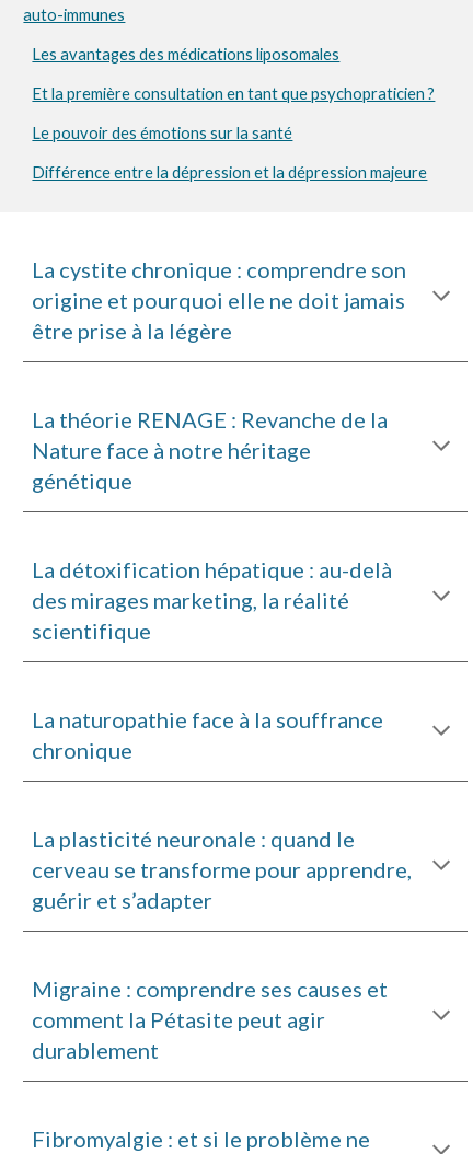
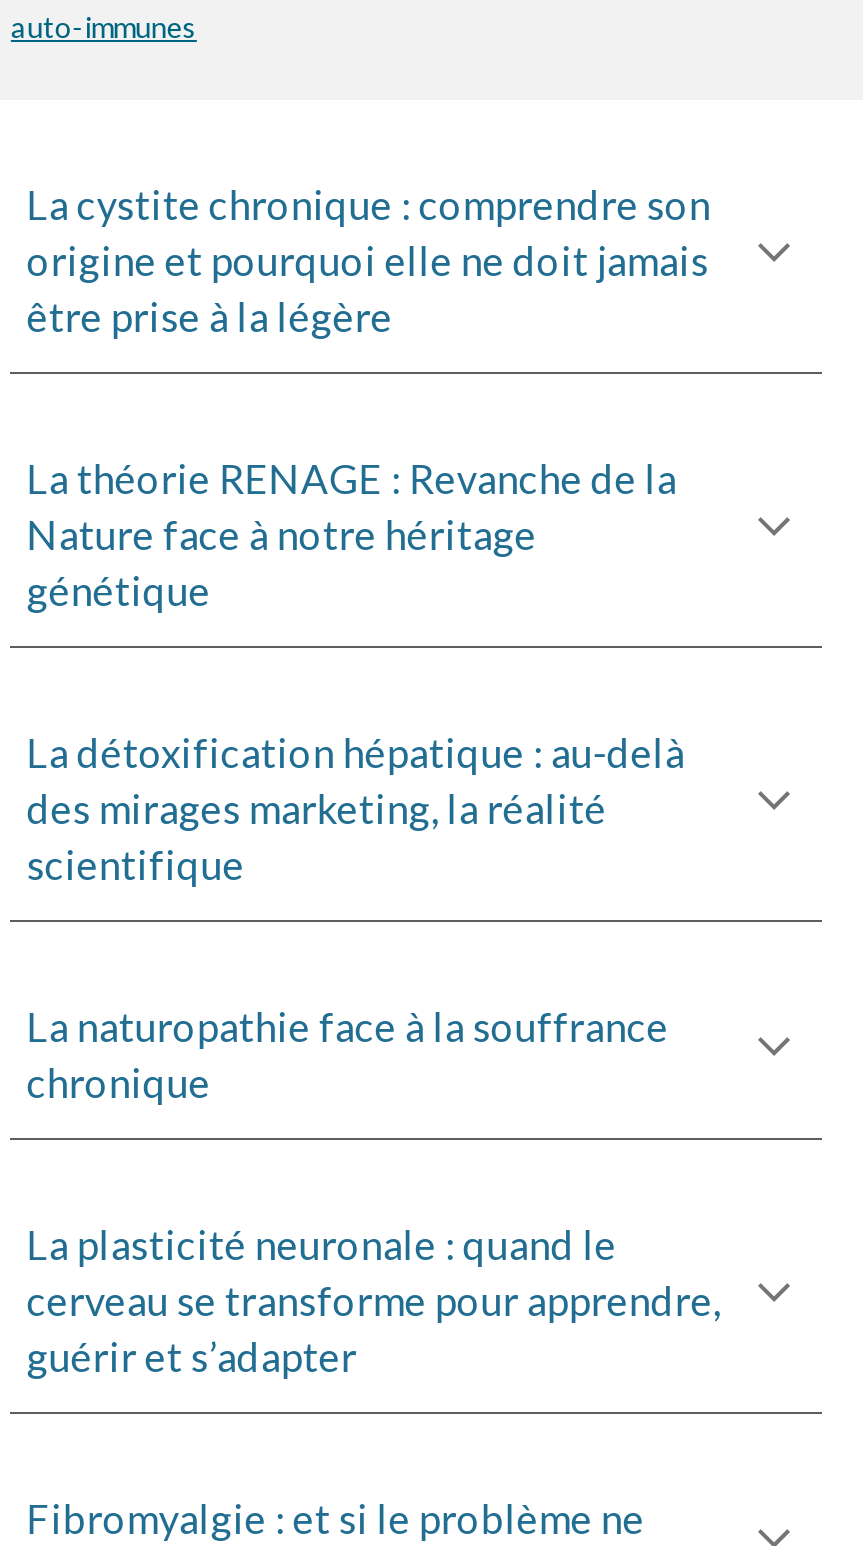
- Les avantages des médications liposomales
- Et la première consultation en tant que psychopraticien ?
- Le pouvoir des émotions sur la santé
- Différence entre la dépression et la dépression majeure

- Migraine : comprendre ses causes et
- comment la Pétasite peut agir
- durablement
